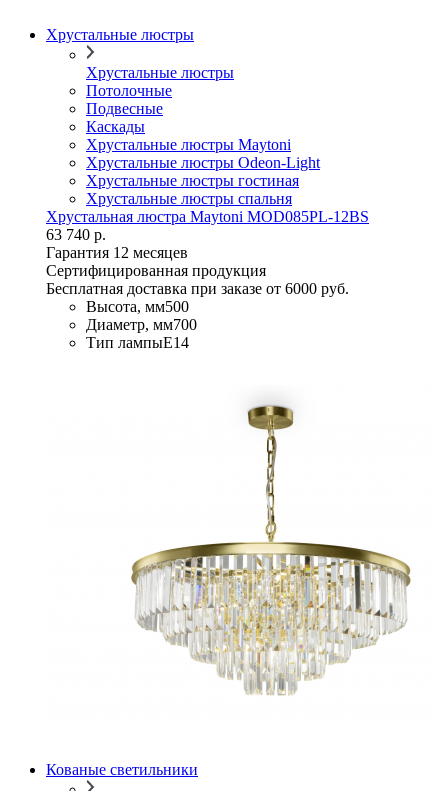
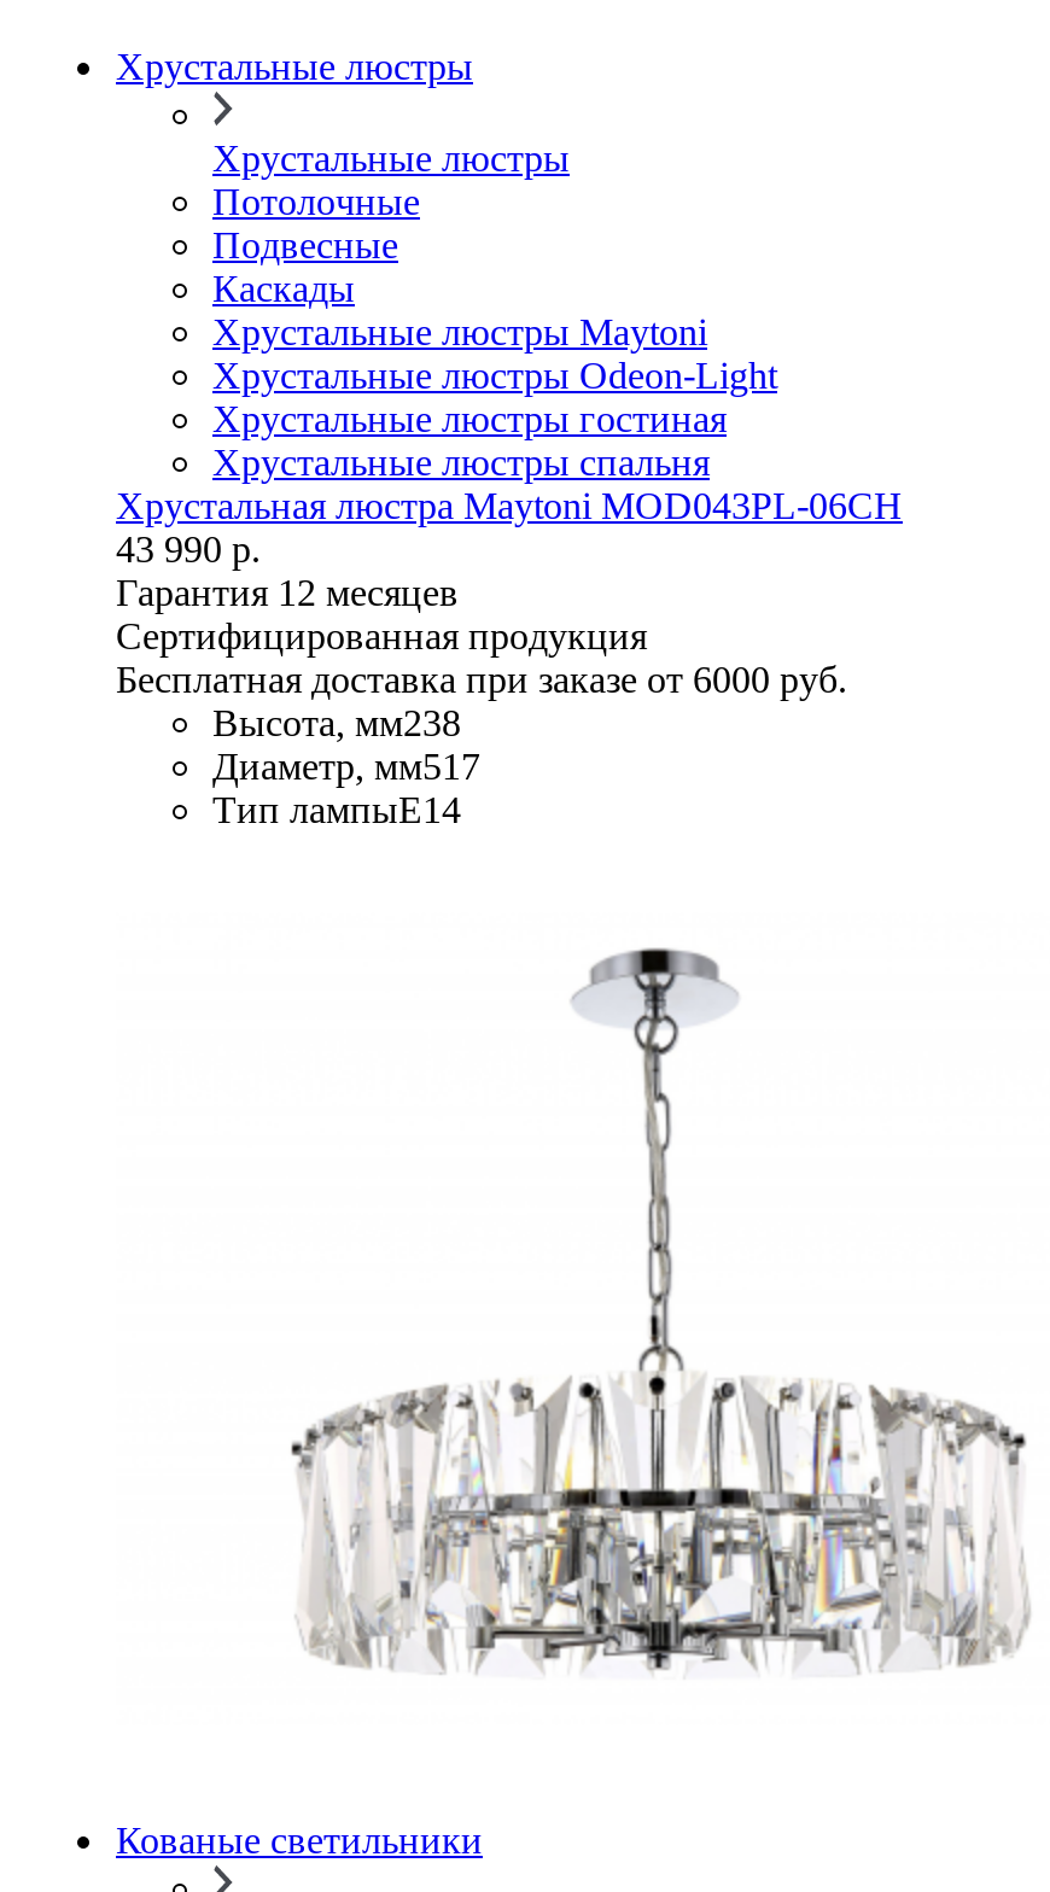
- Хрустальная люстра Maytoni MOD085PL-12BS
+ Хрустальная люстра Maytoni MOD043PL-06CH

- 63 740 р.
+ 43 990 р.

- Высота, мм500
+ Высота, мм238

- Диаметр, мм700
+ Диаметр, мм517

- [image]
+ [image]
